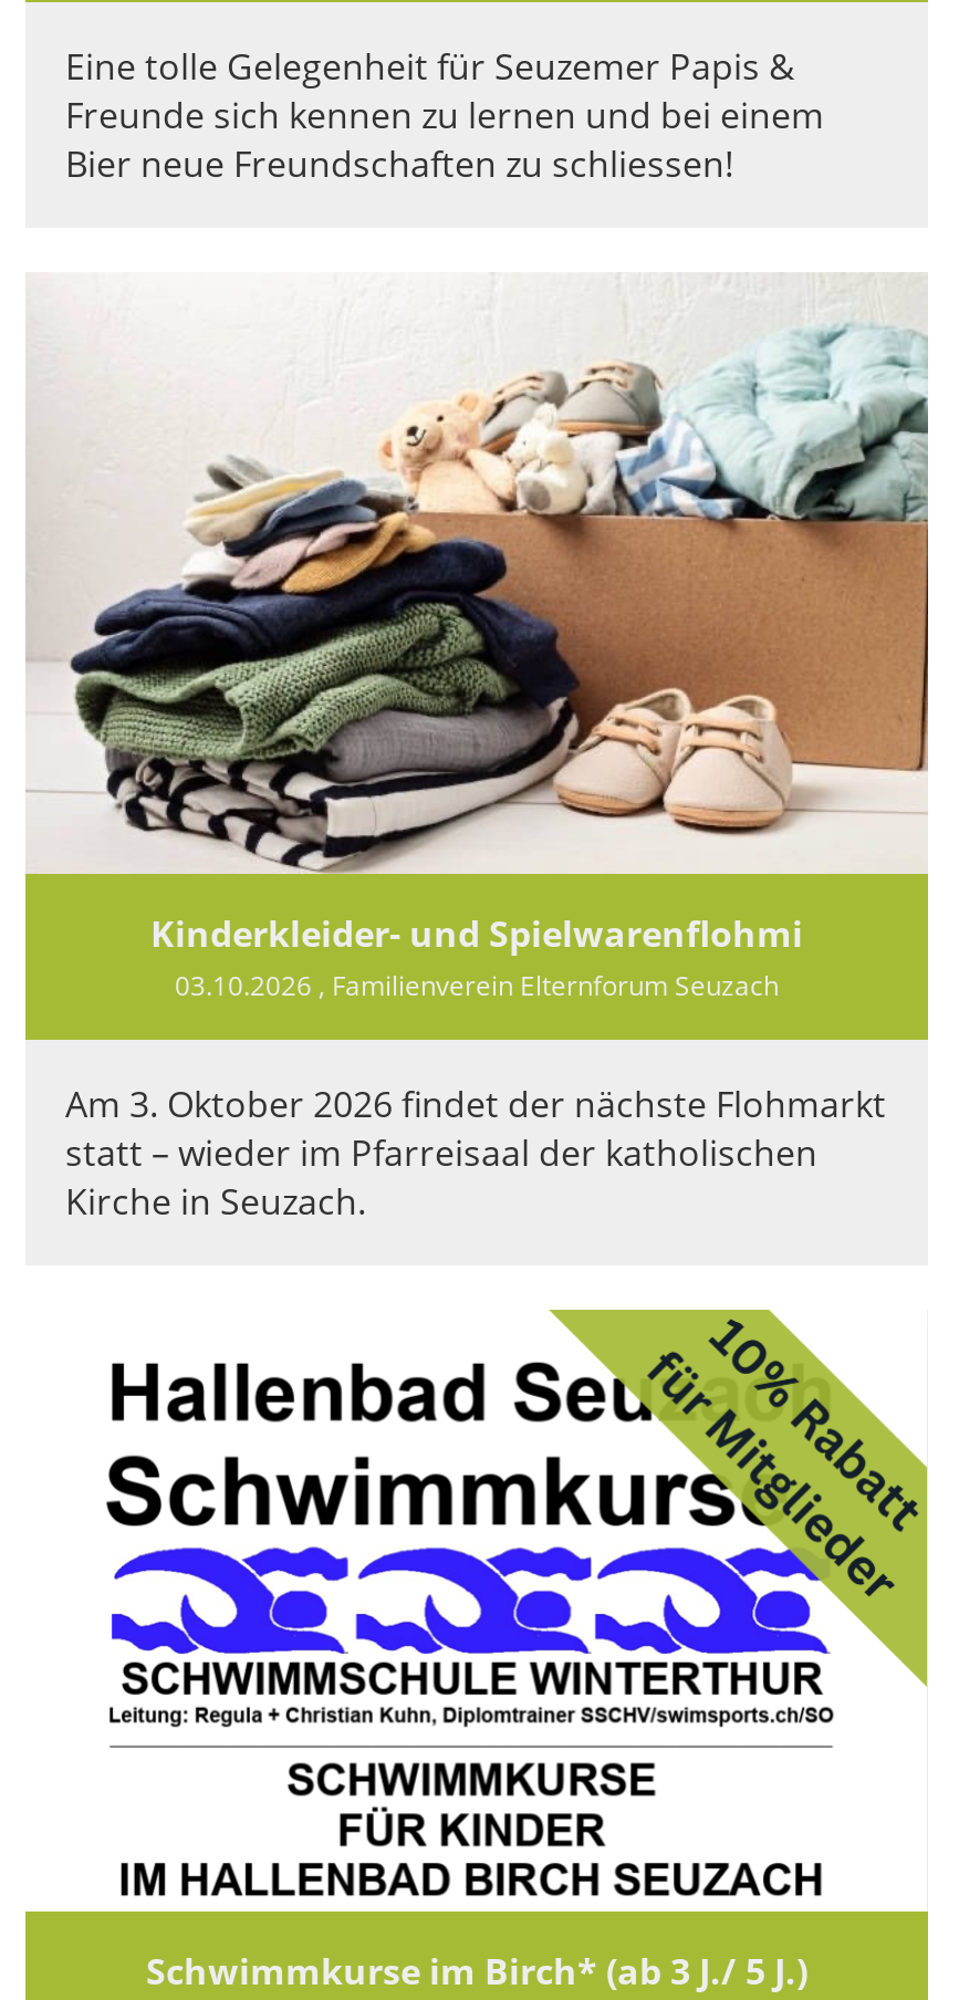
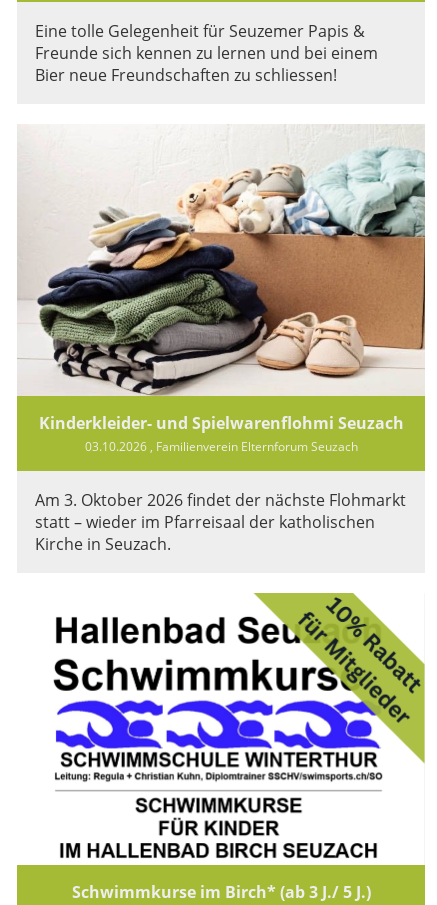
- Kinderkleider- und Spielwarenflohmi
+ Kinderkleider- und Spielwarenflohmi Seuzach
